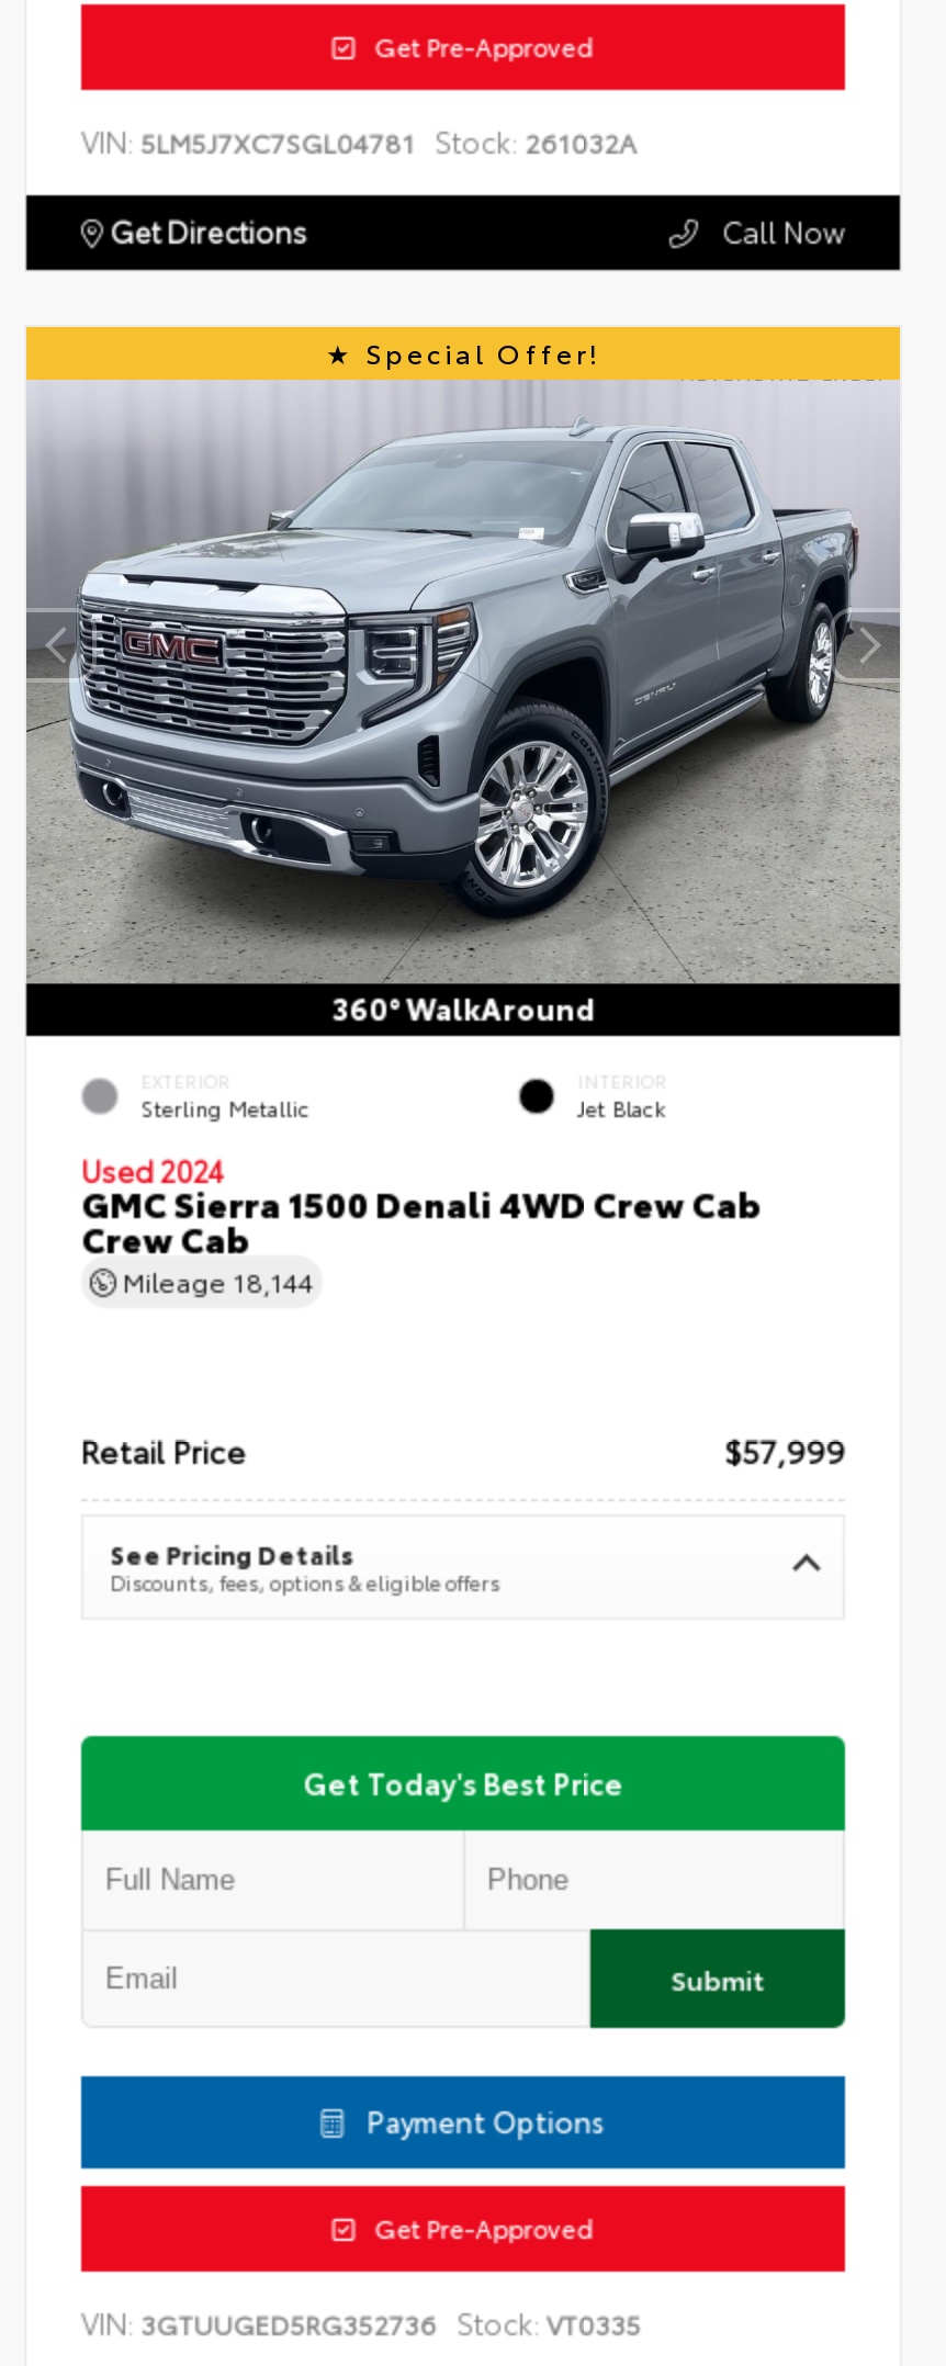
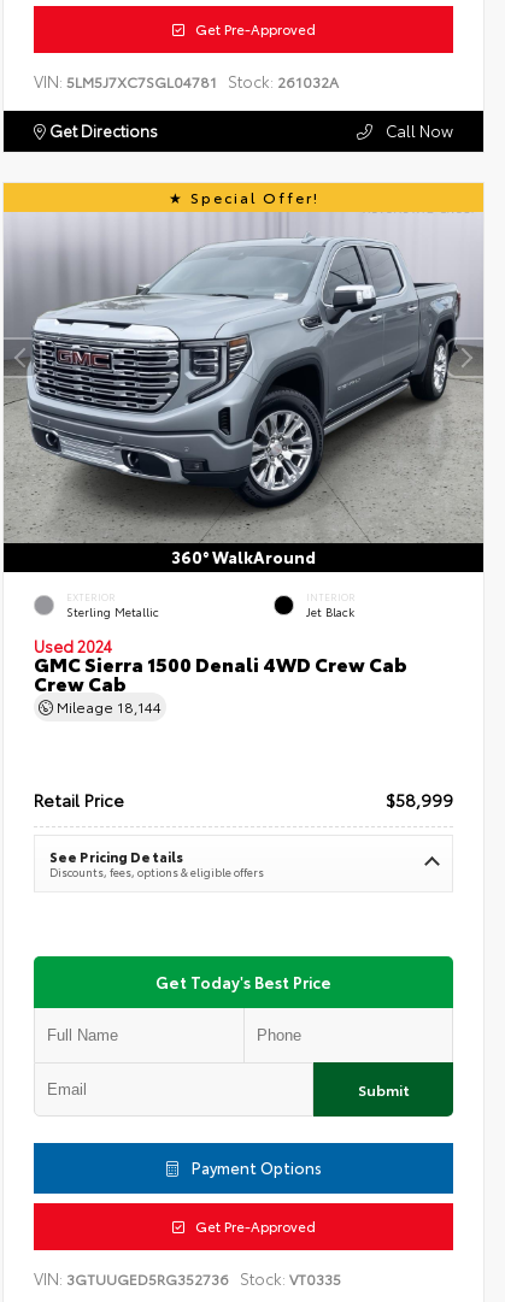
- $57,999
+ $58,999
